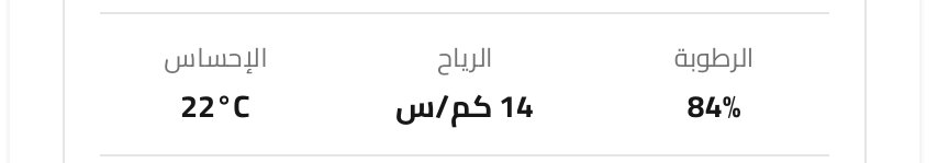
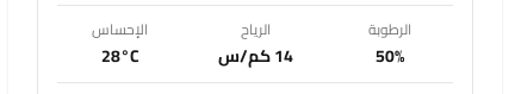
- 22°C
+ 28°C

- 84%
+ 50%
